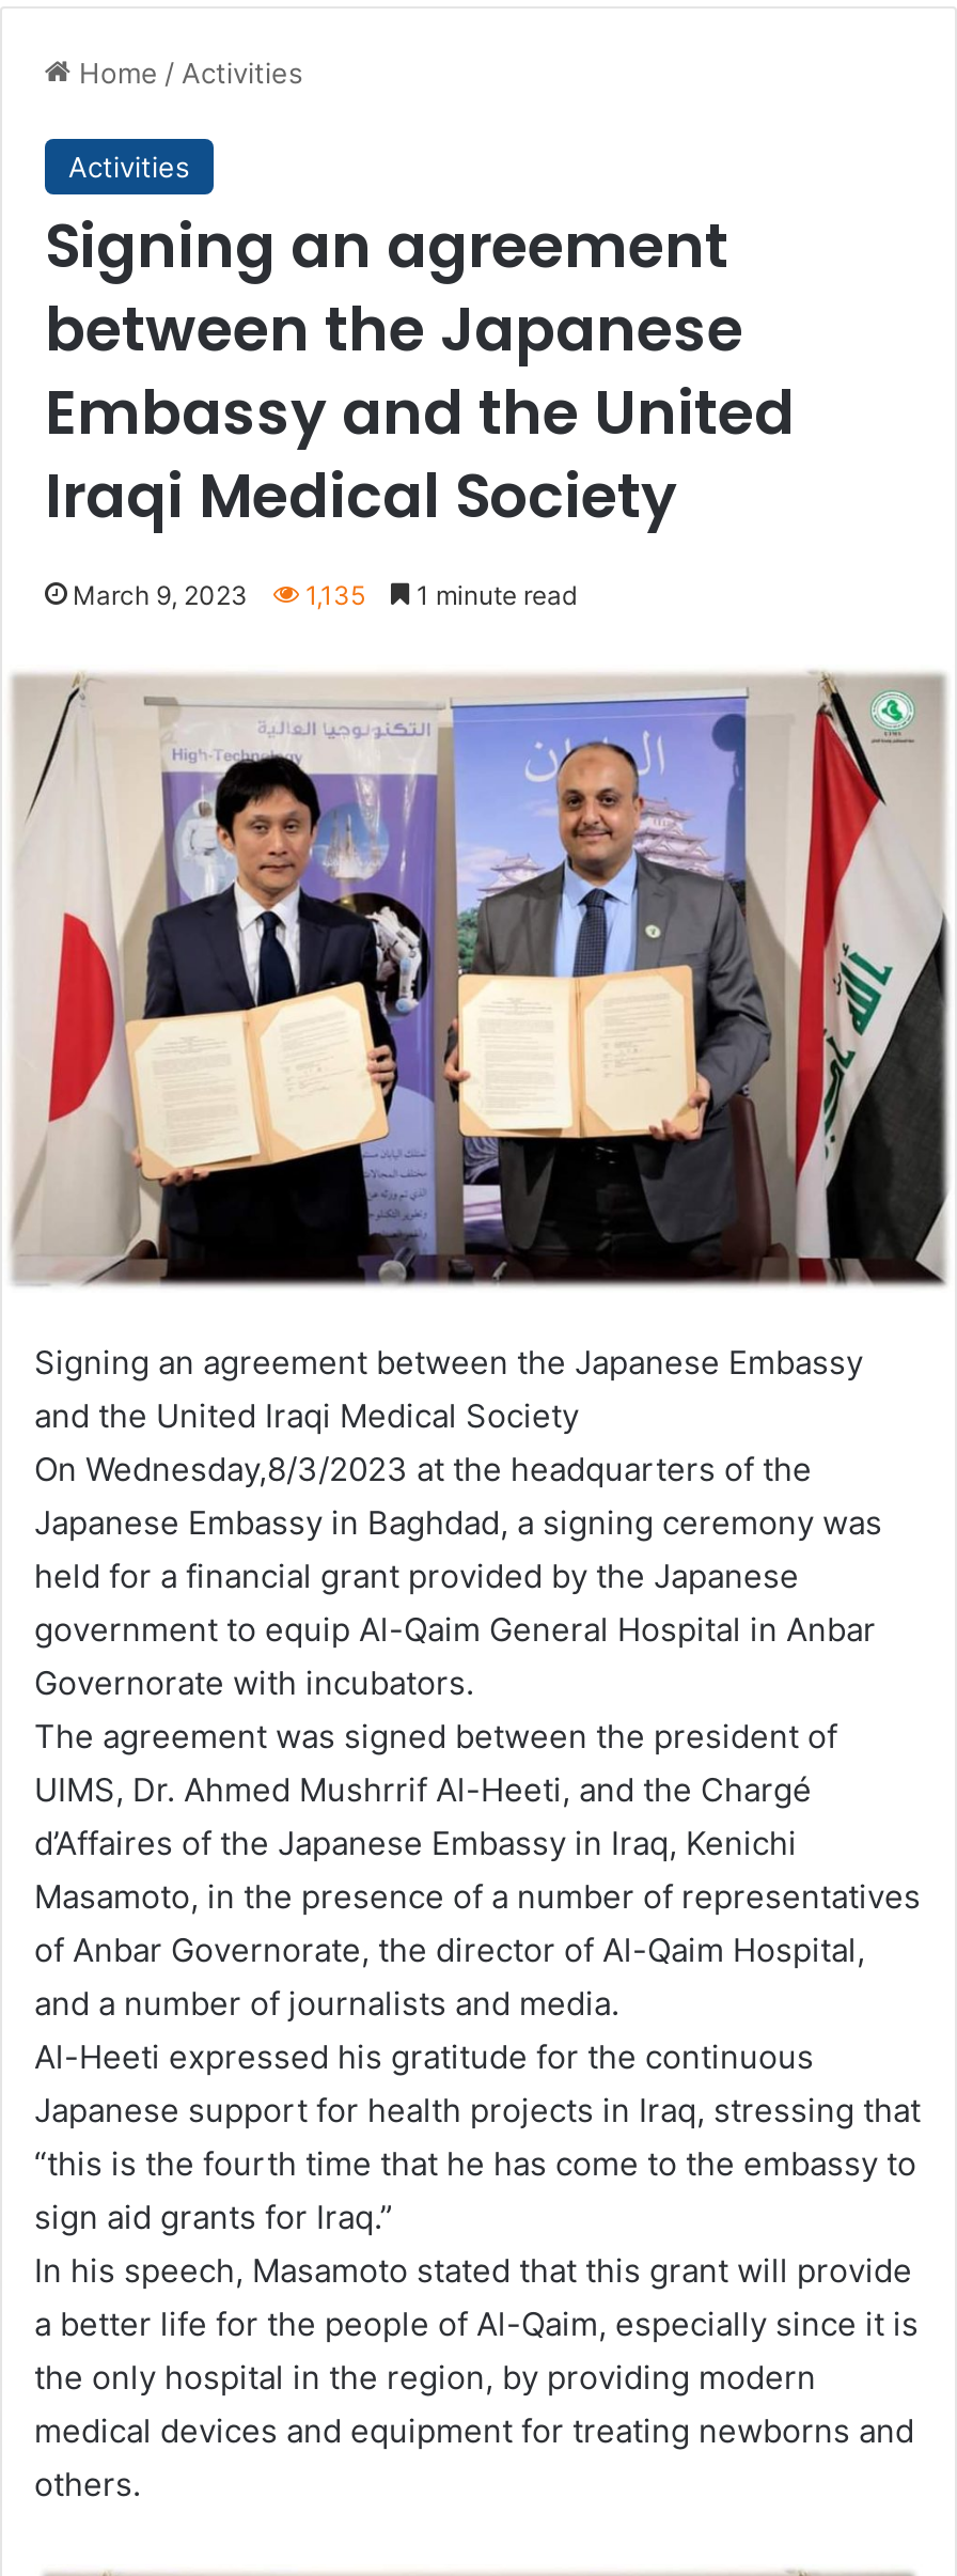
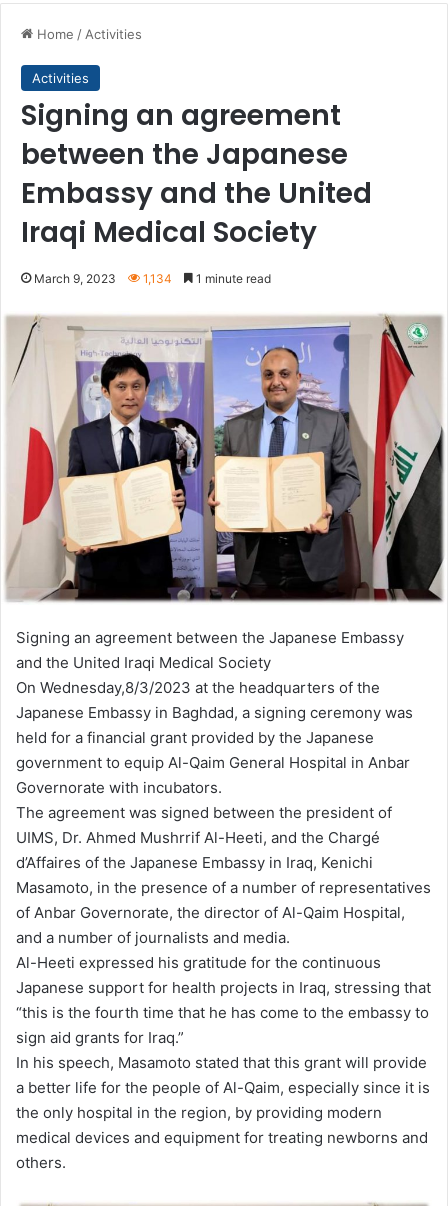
- March 9, 2023 1,135 1 minute read
+ March 9, 2023 1,134 1 minute read
